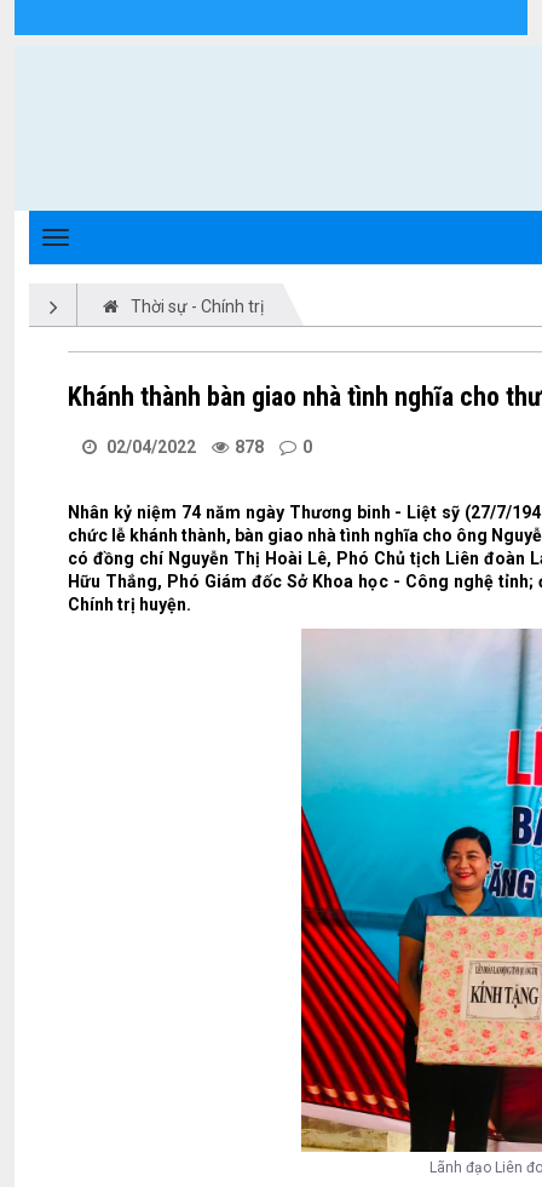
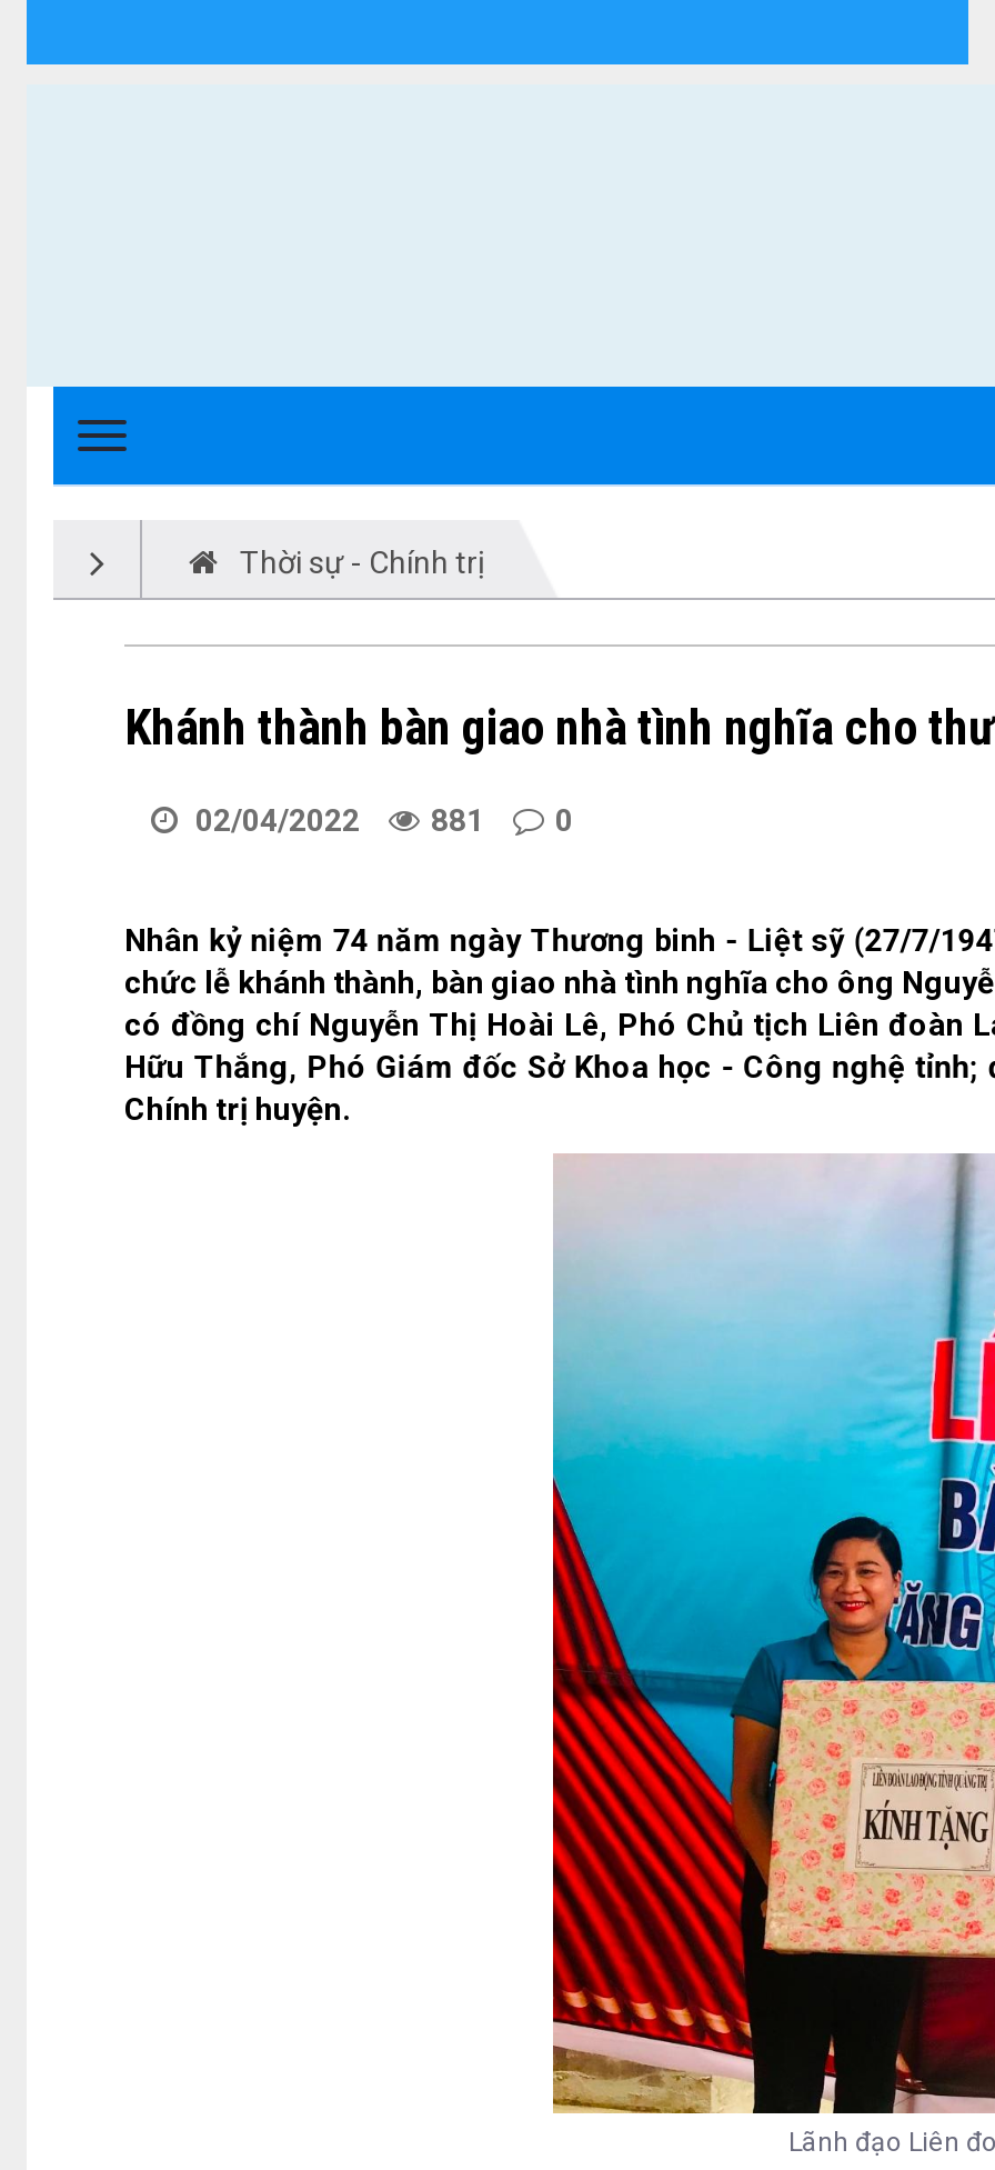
- 02/04/2022 878 0
+ 02/04/2022 881 0
